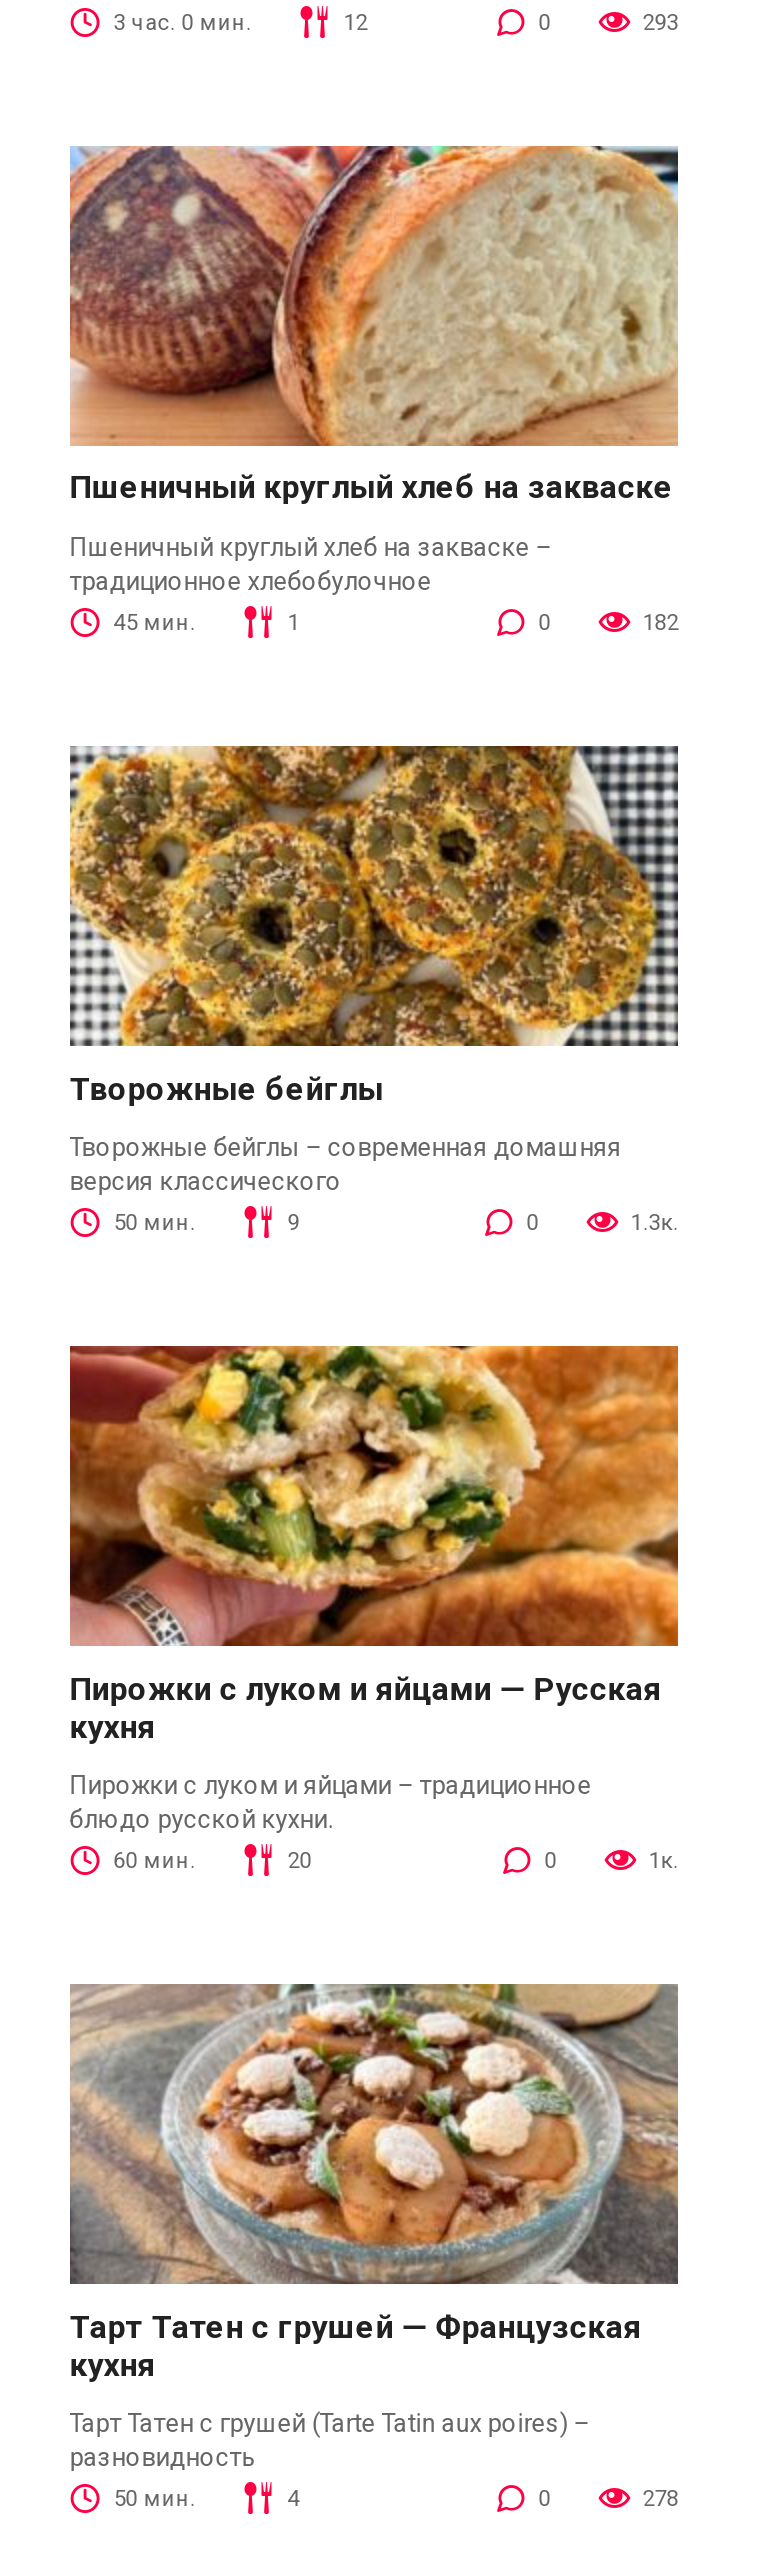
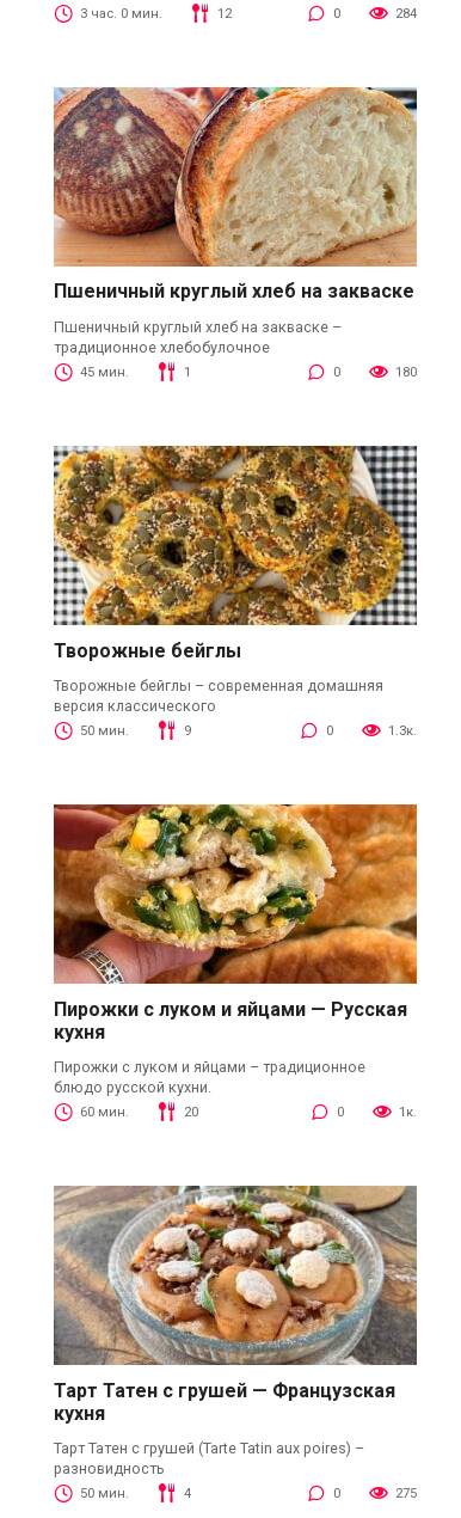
- 293
+ 284

- 182
+ 180

- 278
+ 275
